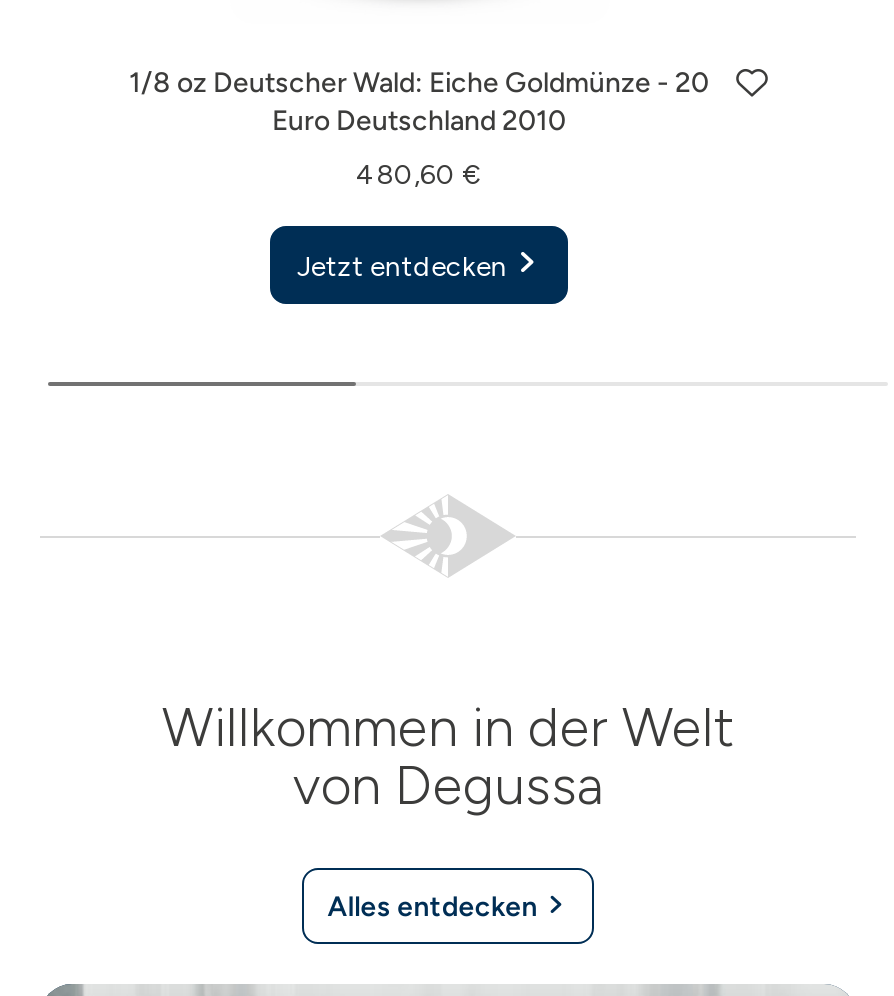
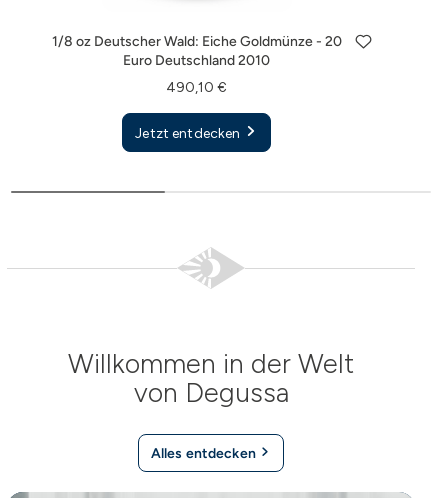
- 480,60 €
+ 490,10 €
